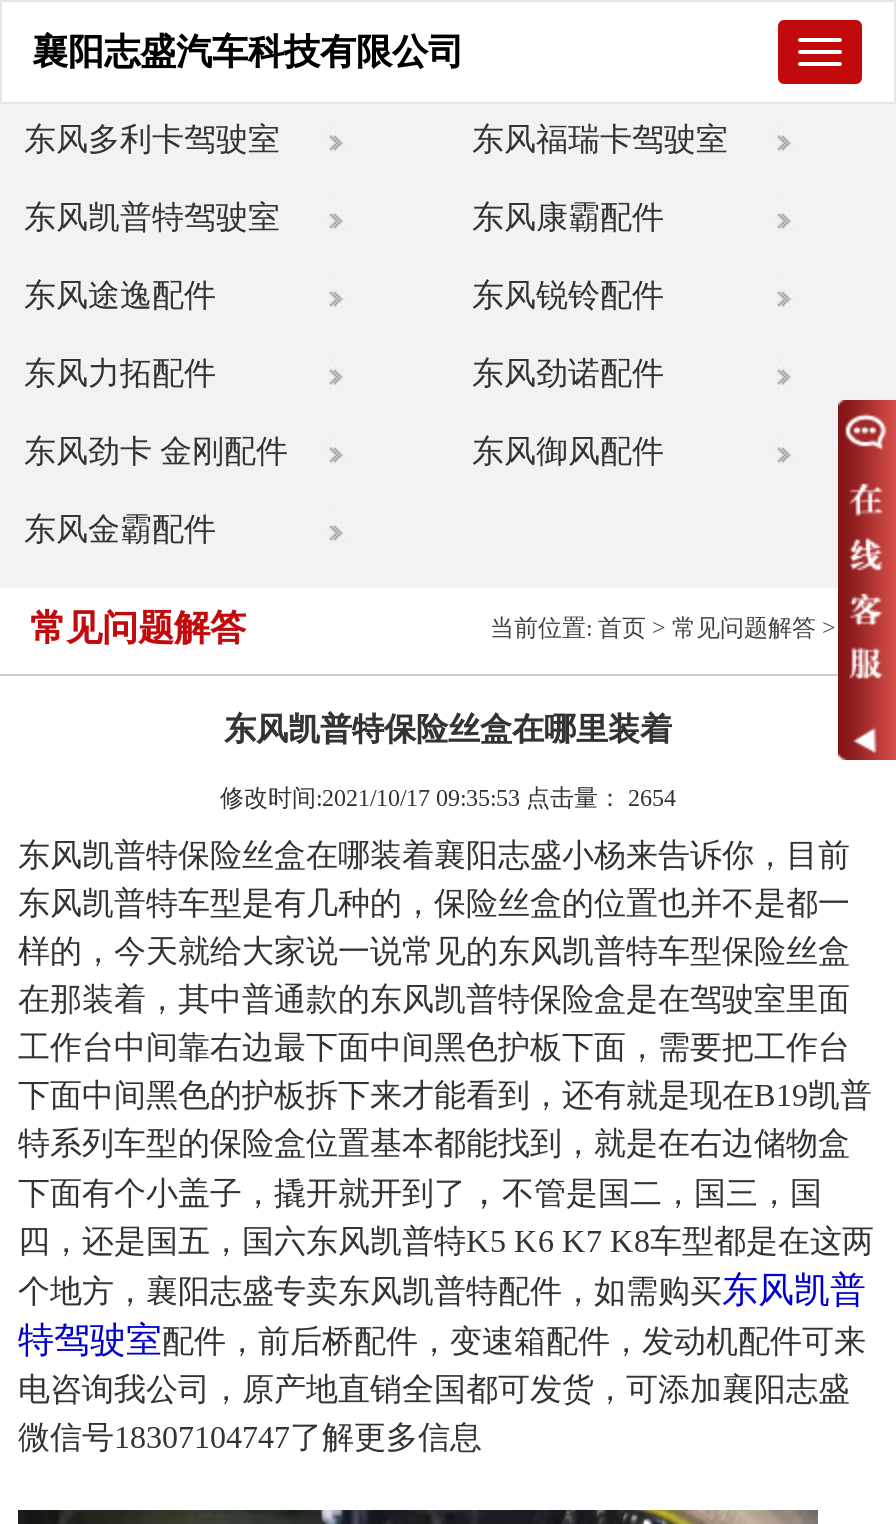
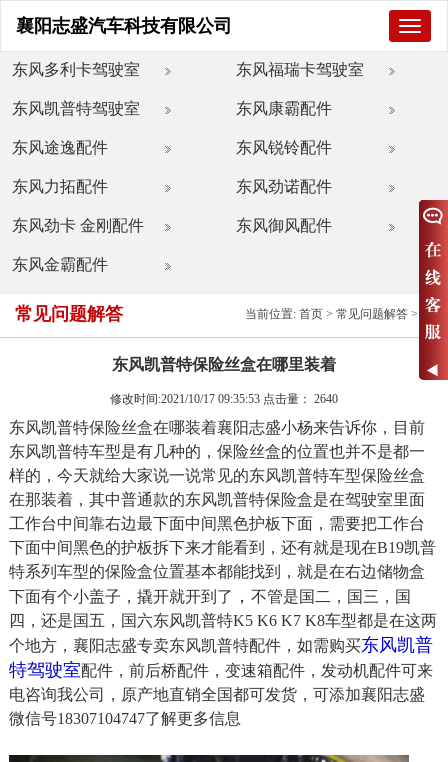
- 修改时间:2021/10/17 09:35:53 点击量：2654
+ 修改时间:2021/10/17 09:35:53 点击量：2640
